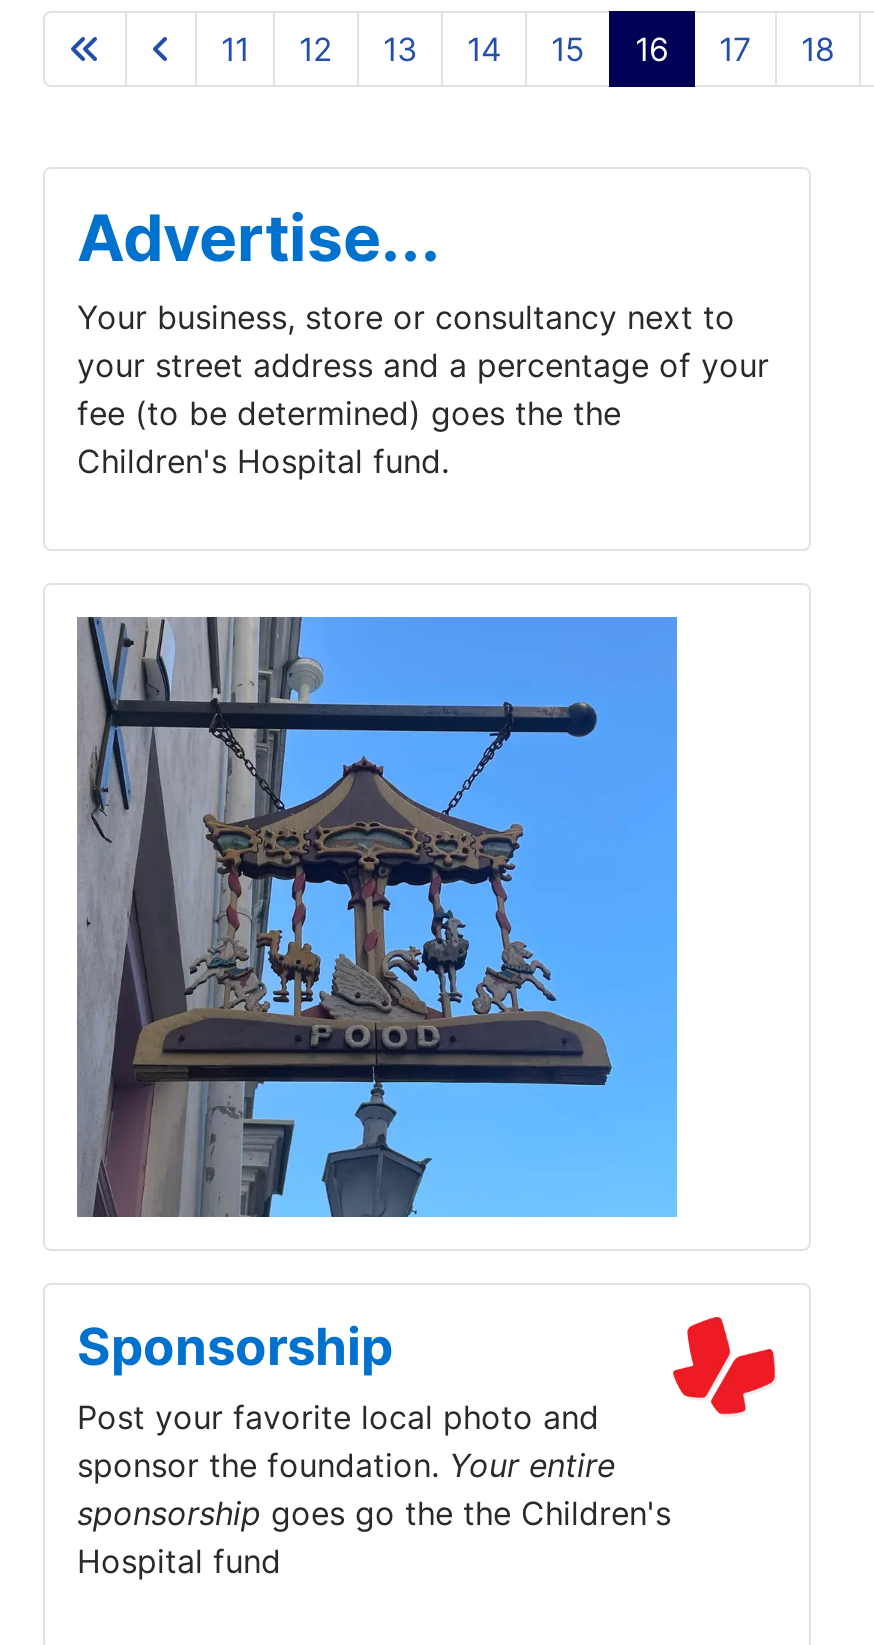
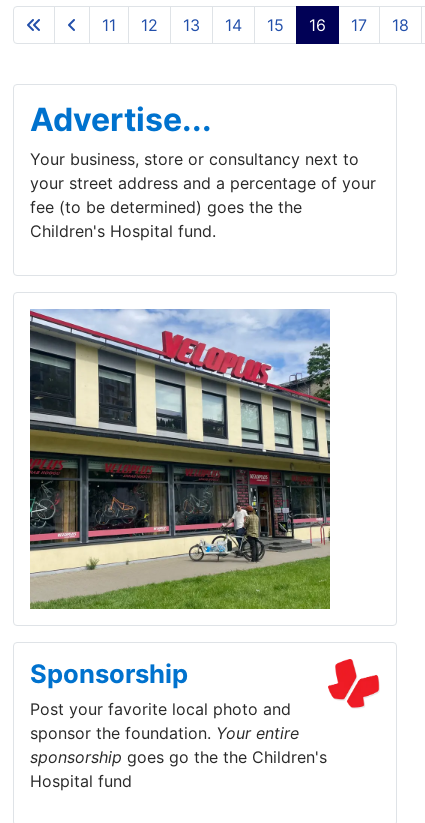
- [image]
+ [image]
